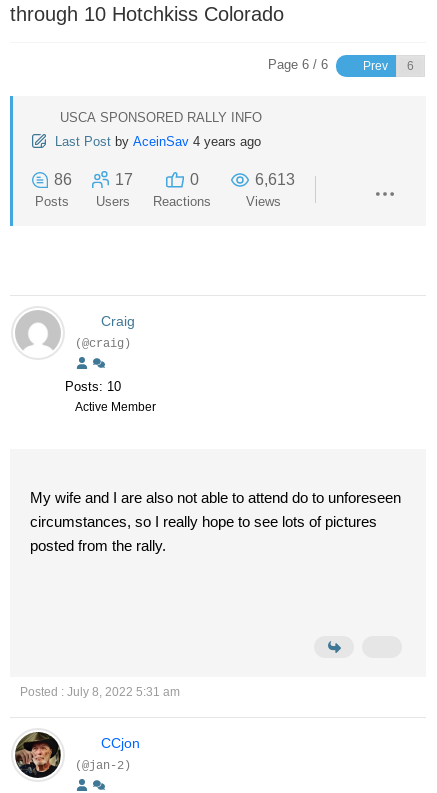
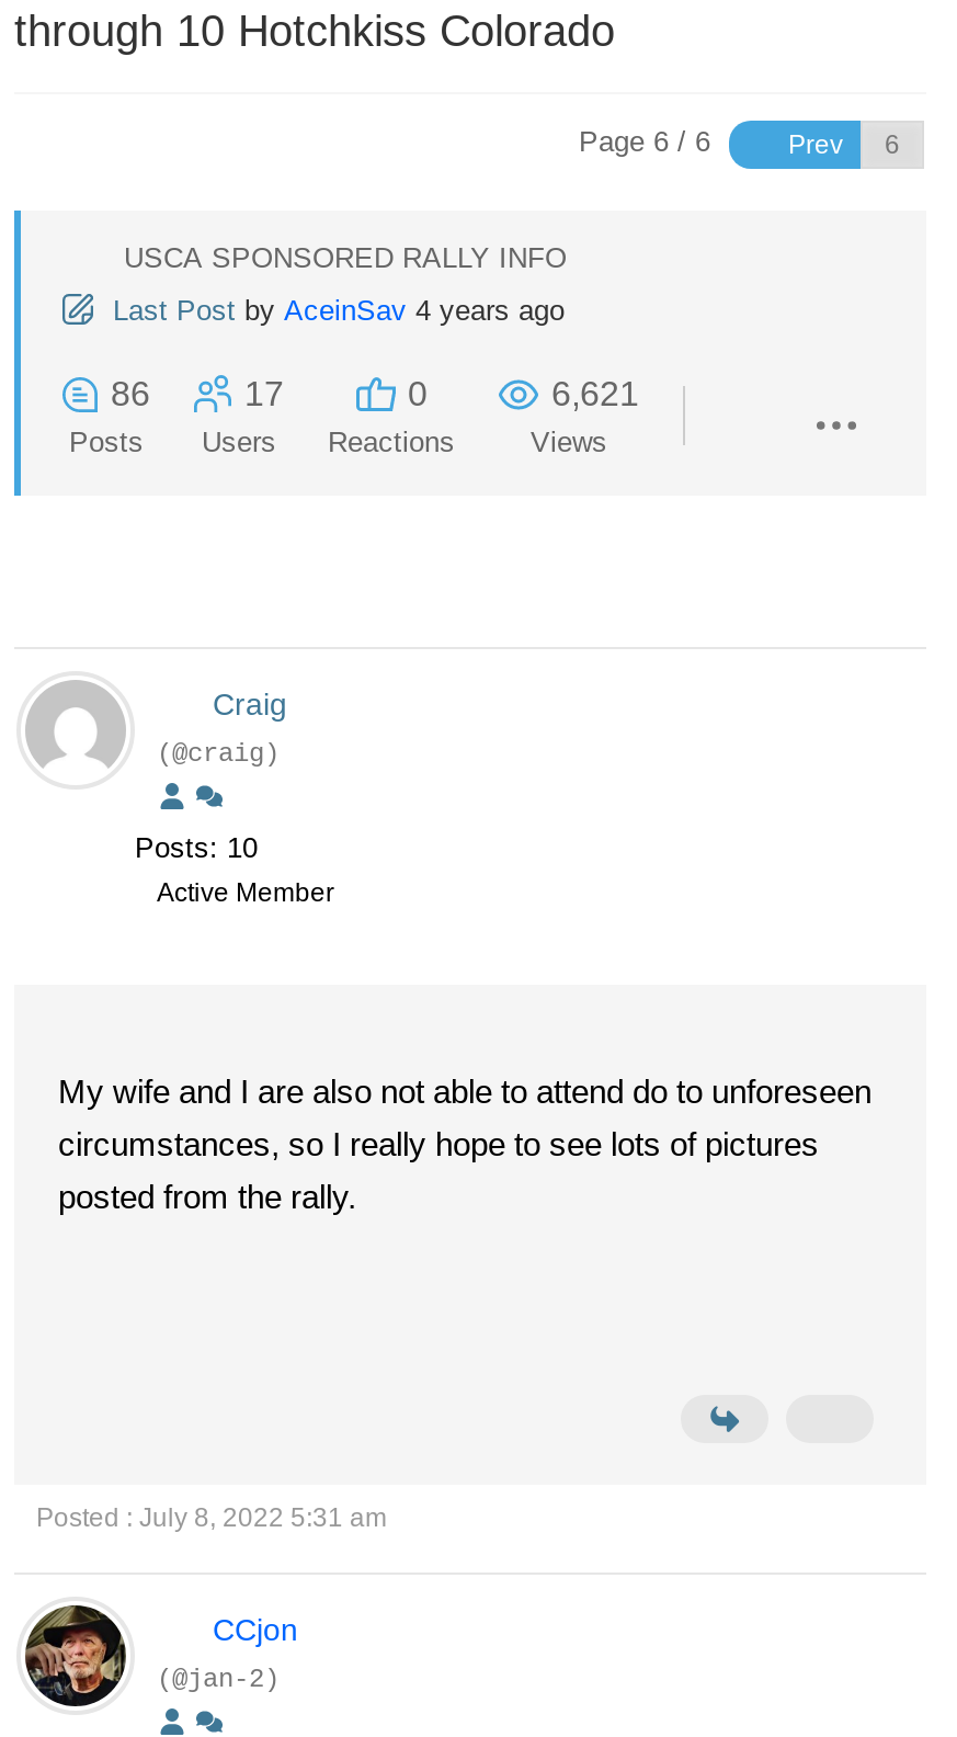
- 6,613
+ 6,621
